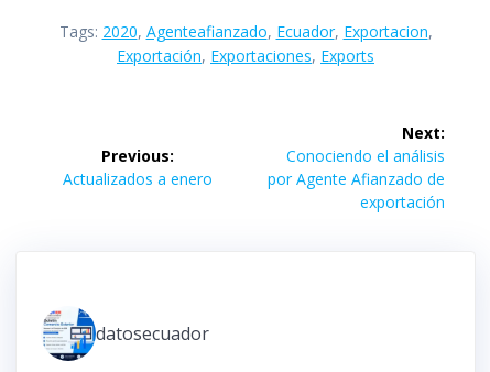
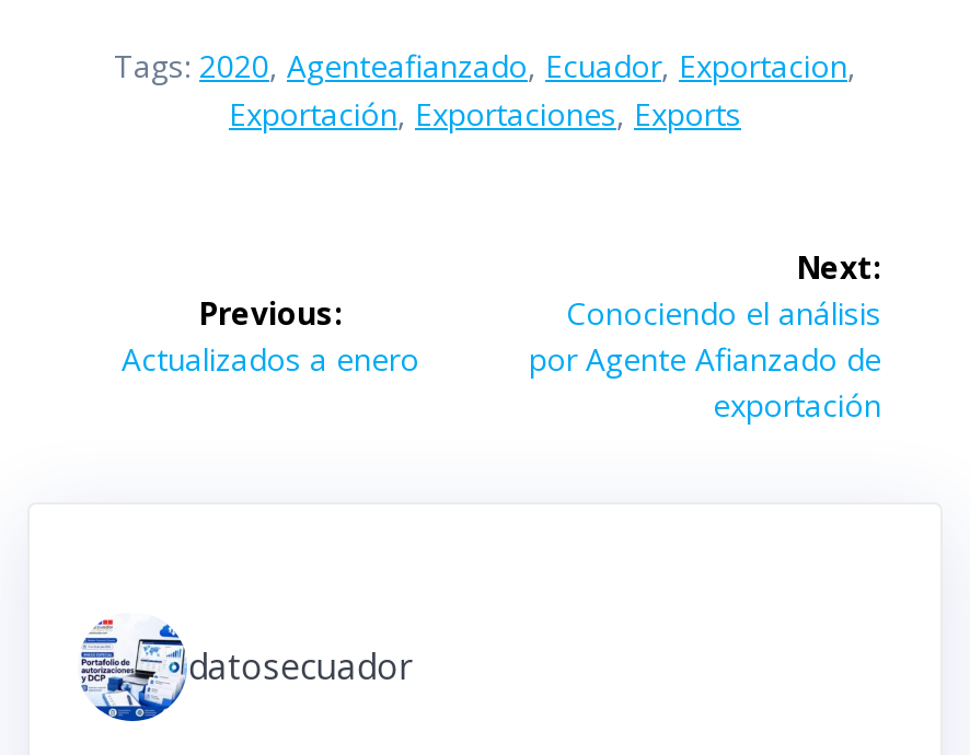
- [image]
+ [image]
